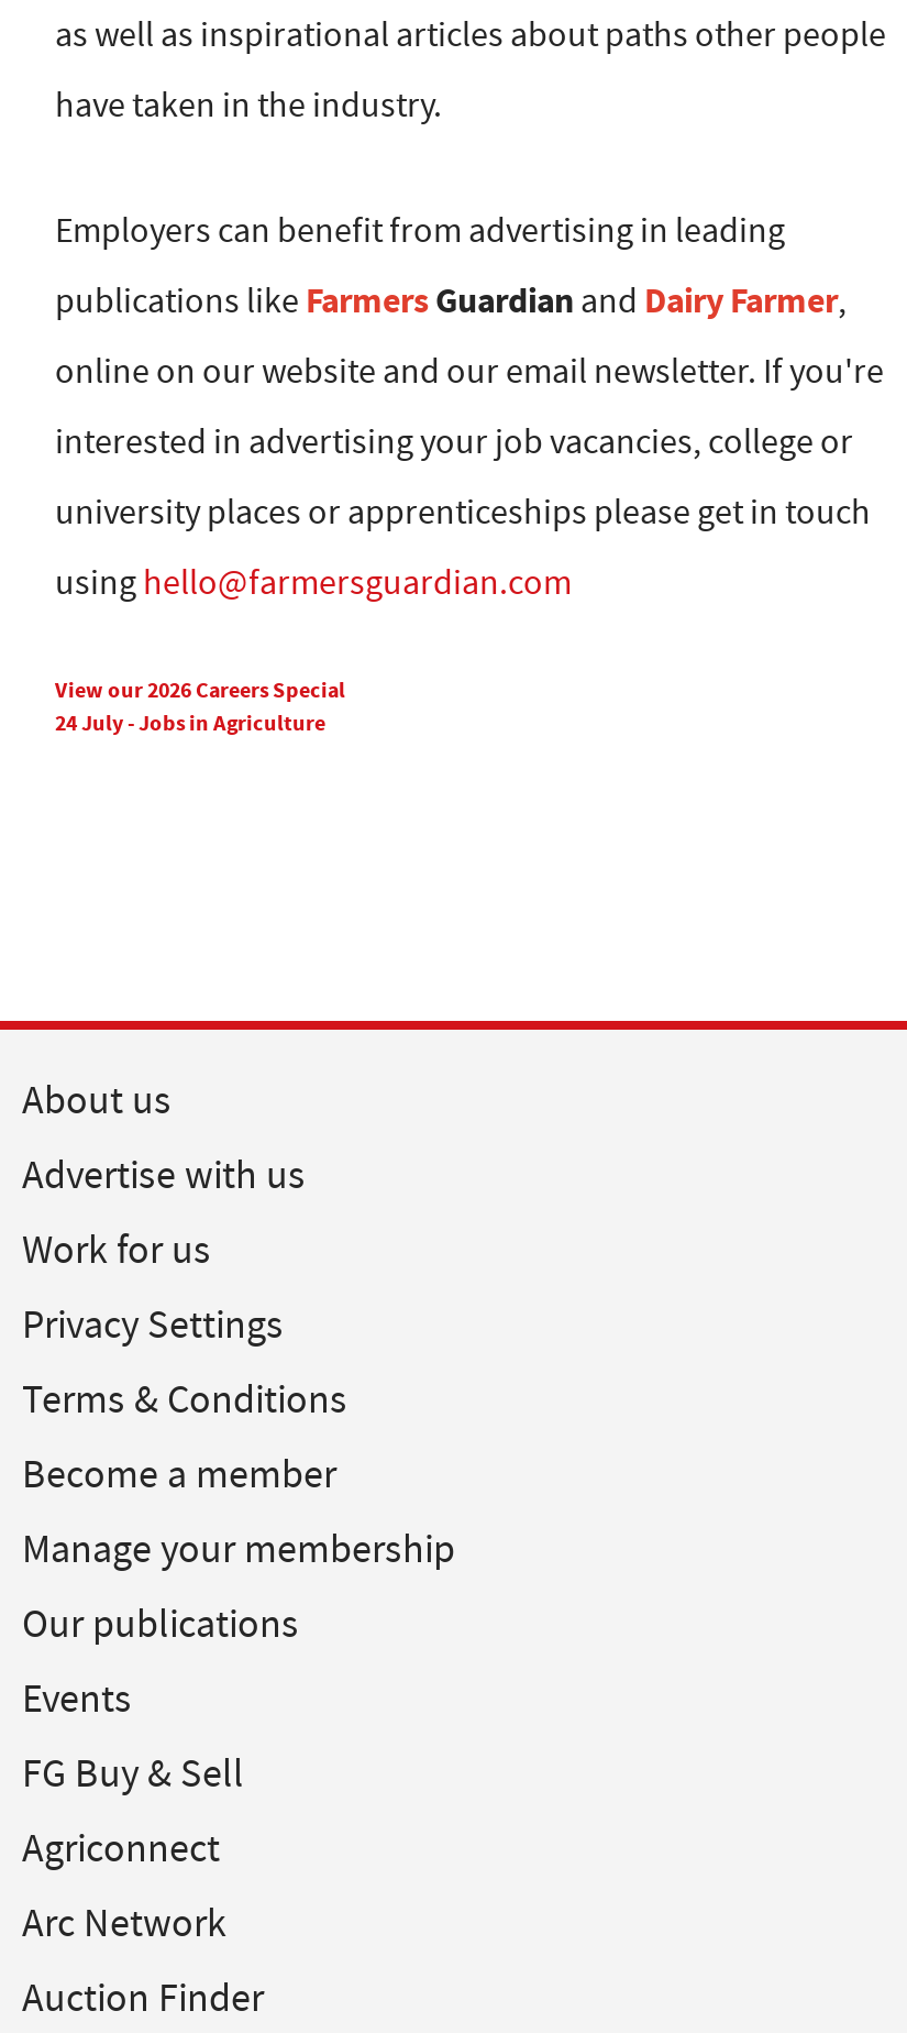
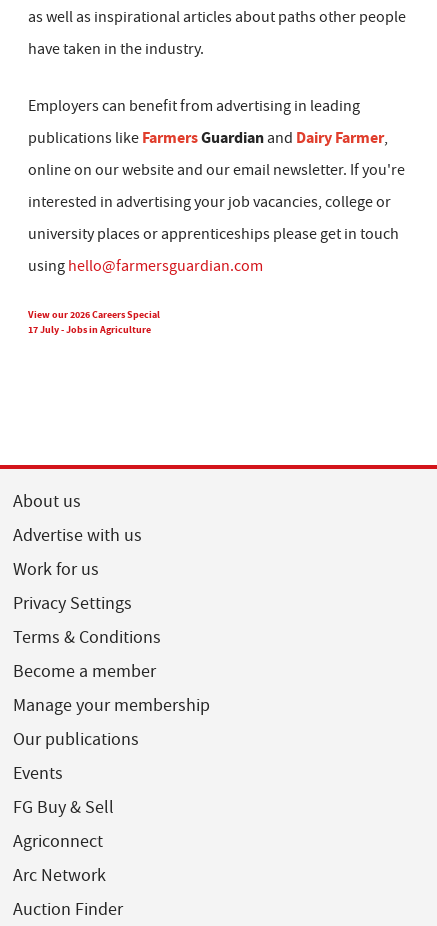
- 24 July - Jobs in Agriculture
+ 17 July - Jobs in Agriculture
